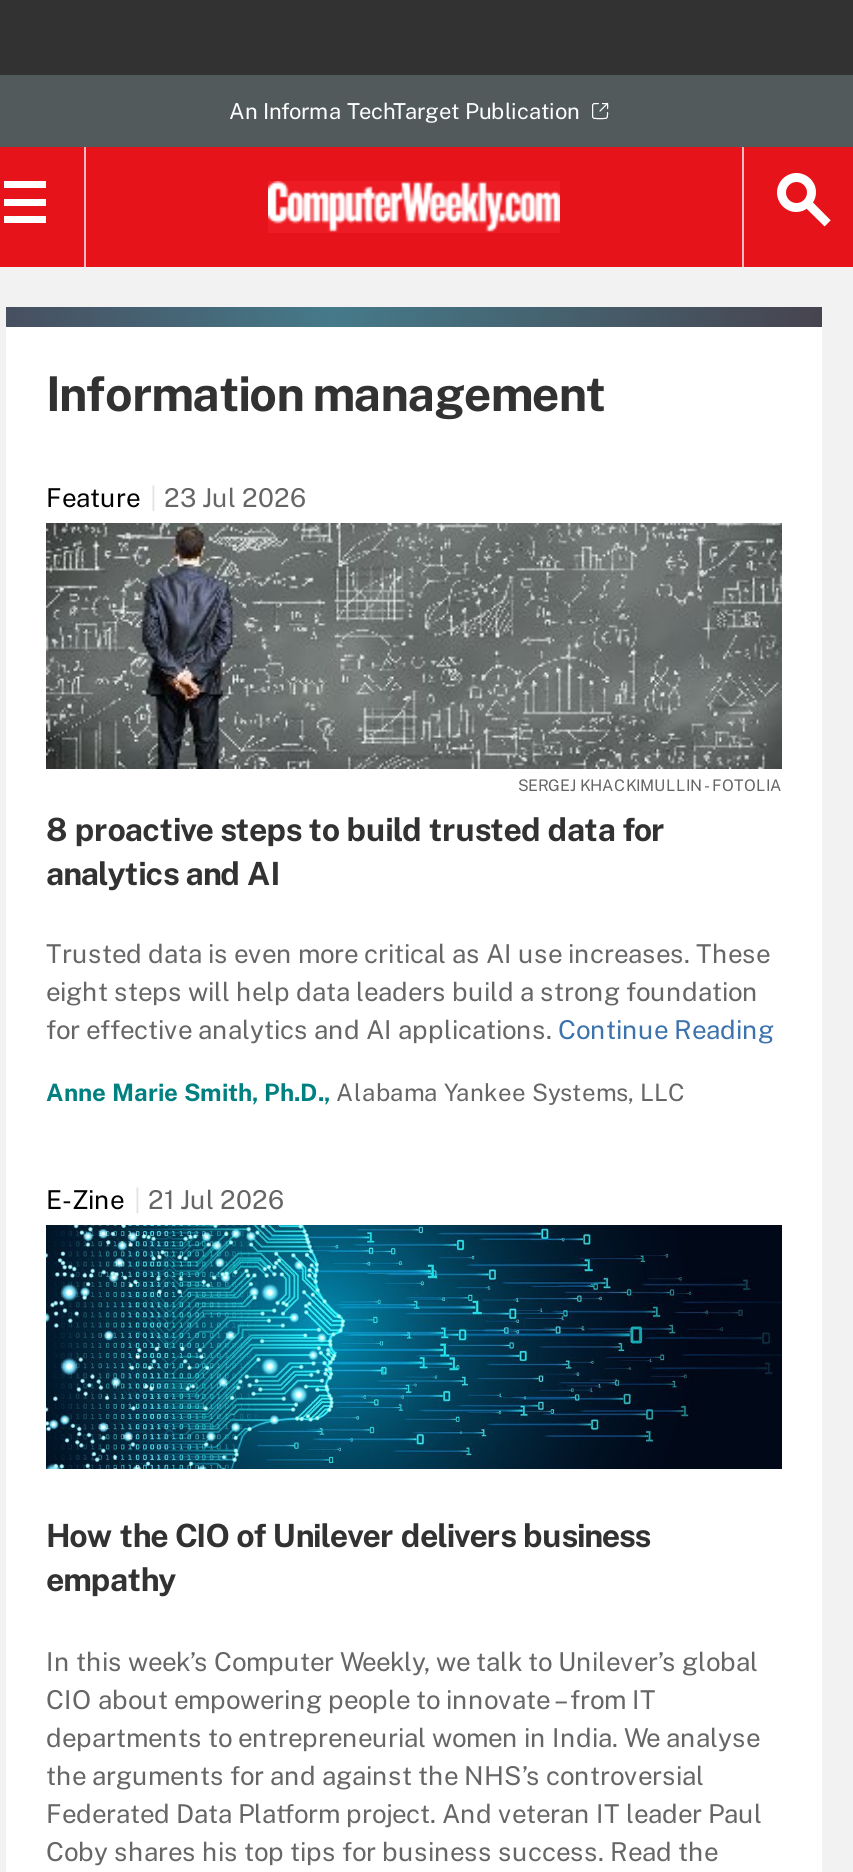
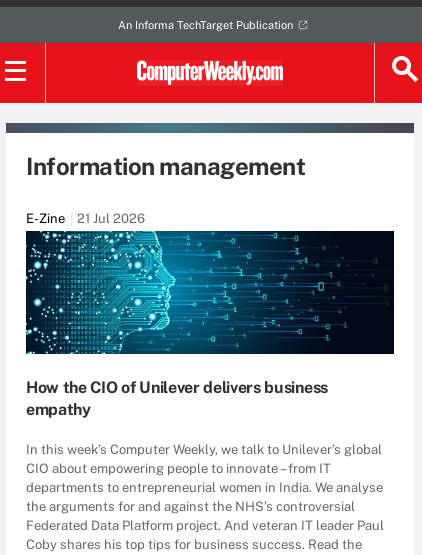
- Feature
- 23 Jul 2026

- [image]
- SERGEJ KHACKIMULLIN - FOTOLIA
- 8 proactive steps to build trusted data for
- analytics and AI
- Trusted data is even more critical as AI use increases. These
- eight steps will help data leaders build a strong foundation
- for effective analytics and AI applications. Continue Reading
- Anne Marie Smith, Ph.D., Alabama Yankee Systems, LLC
